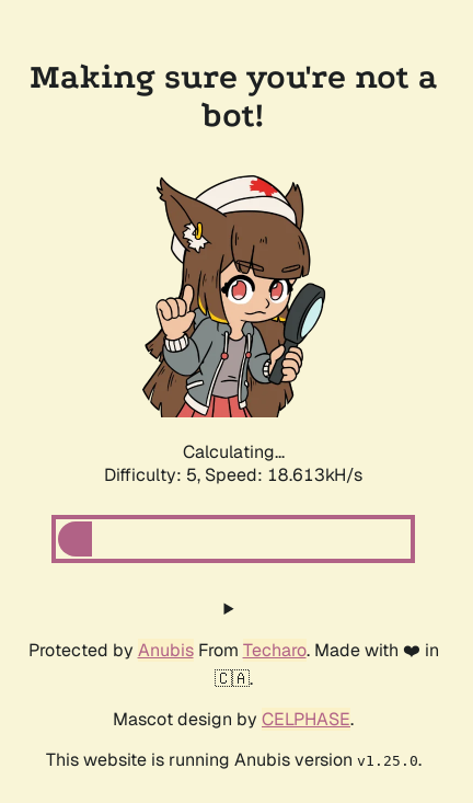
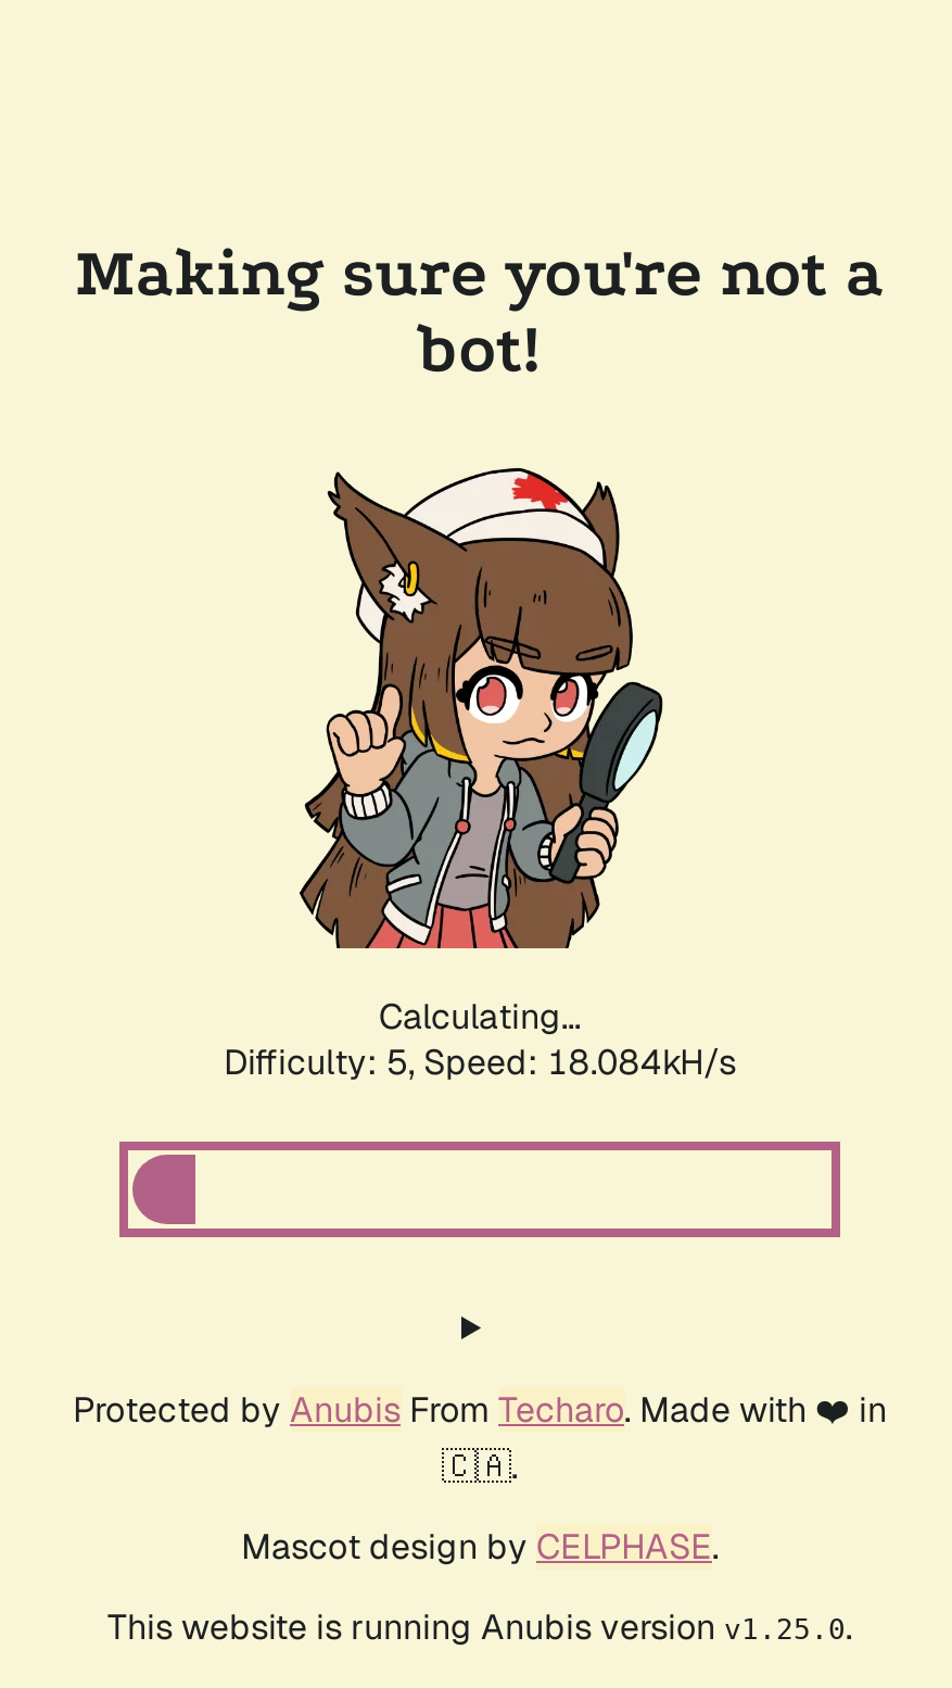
- Difficulty: 5, Speed: 18.613kH/s
+ Difficulty: 5, Speed: 18.084kH/s
